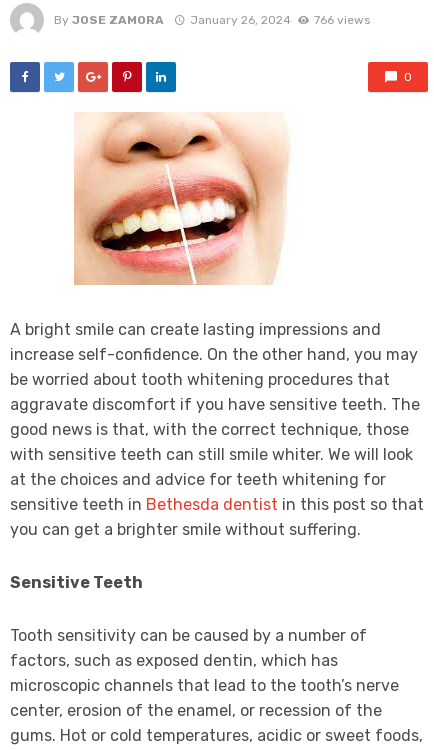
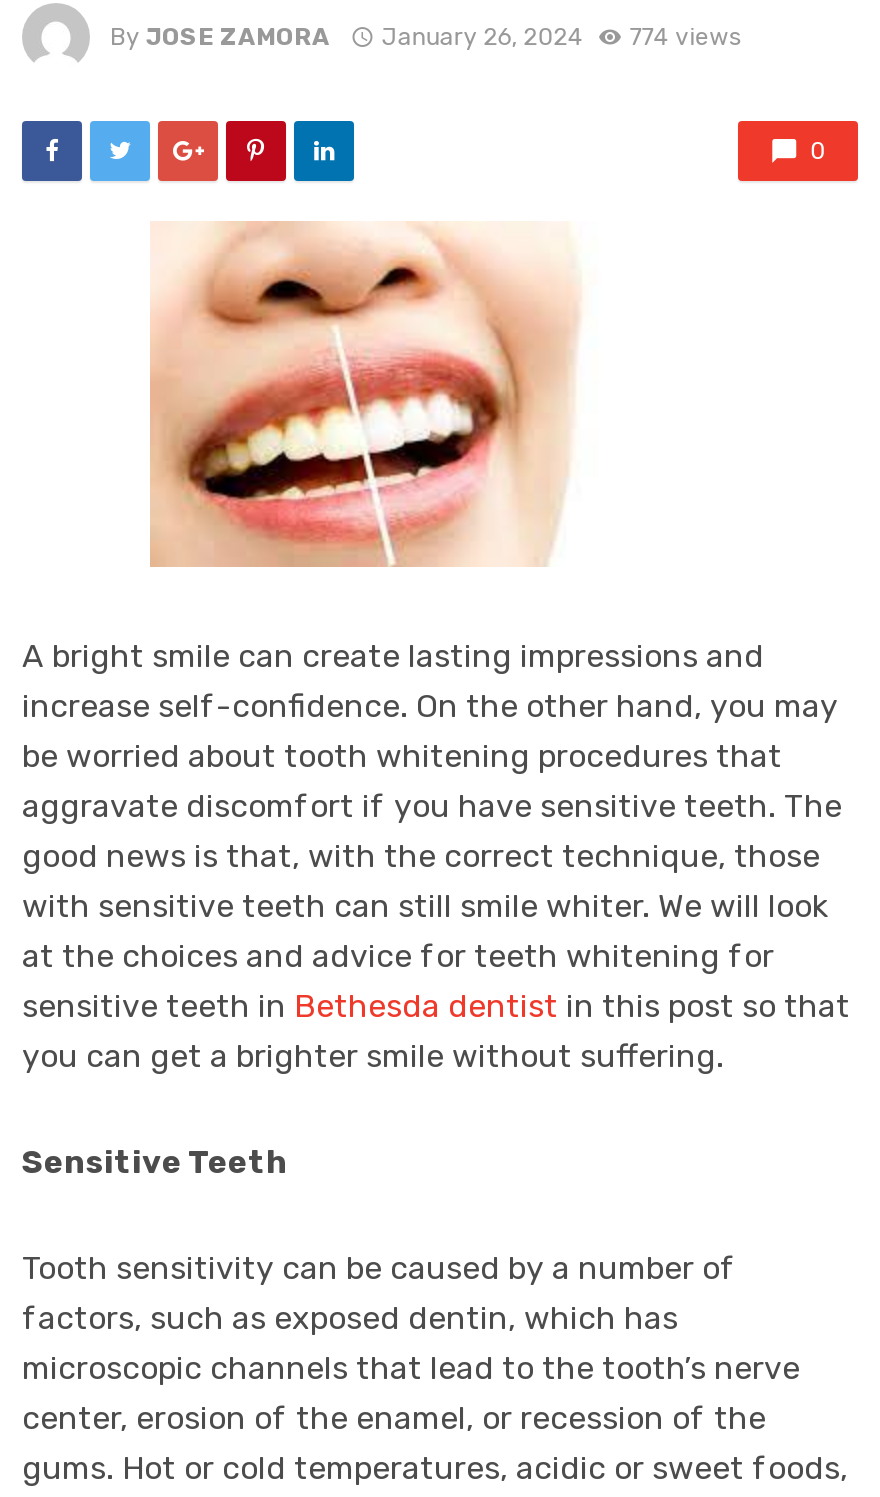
- By JOSE ZAMORA January 26, 2024 766 views
+ By JOSE ZAMORA January 26, 2024 774 views
